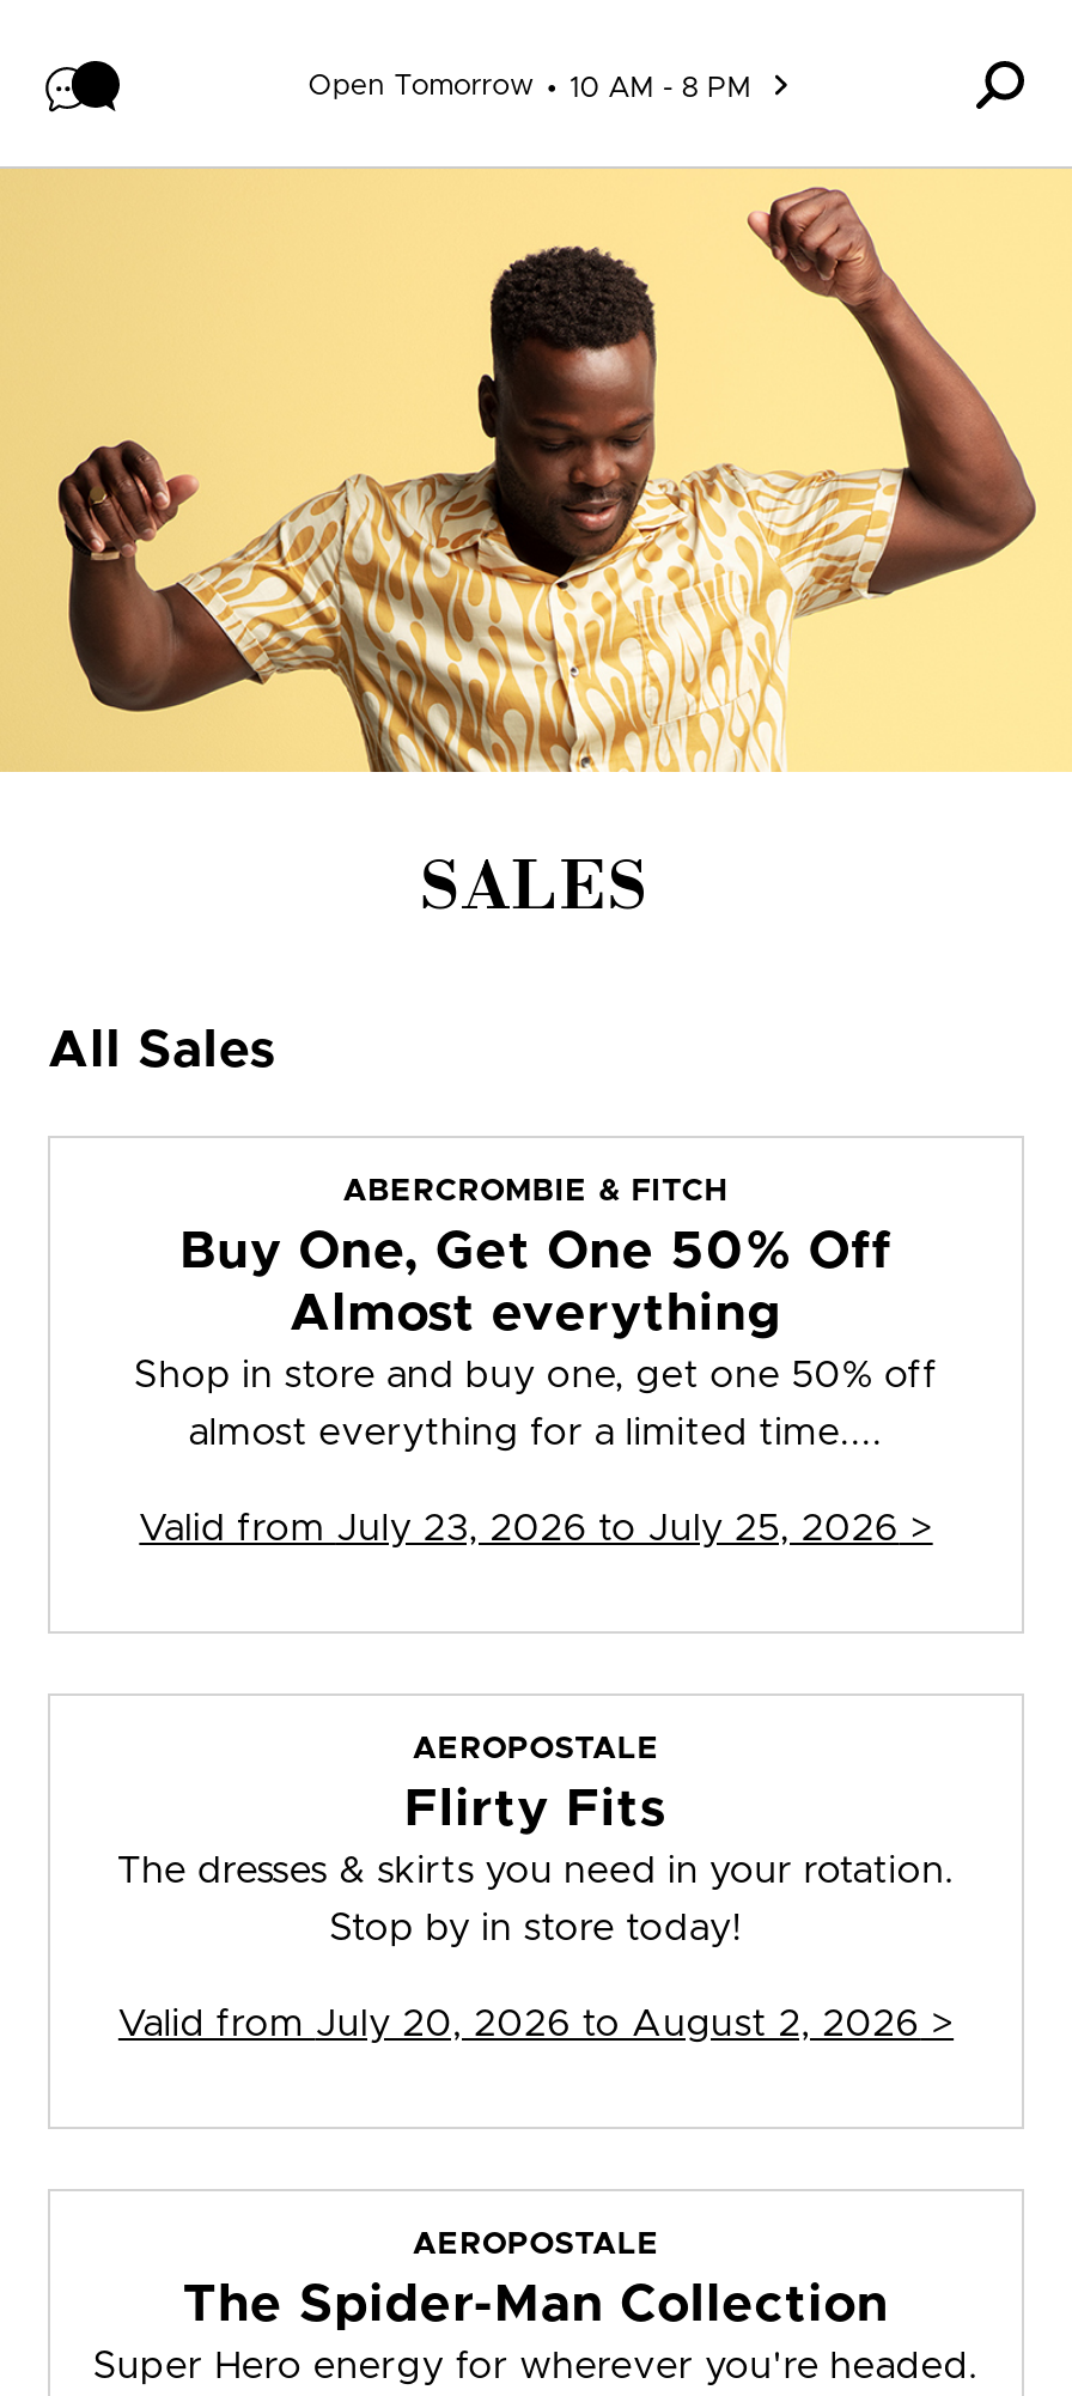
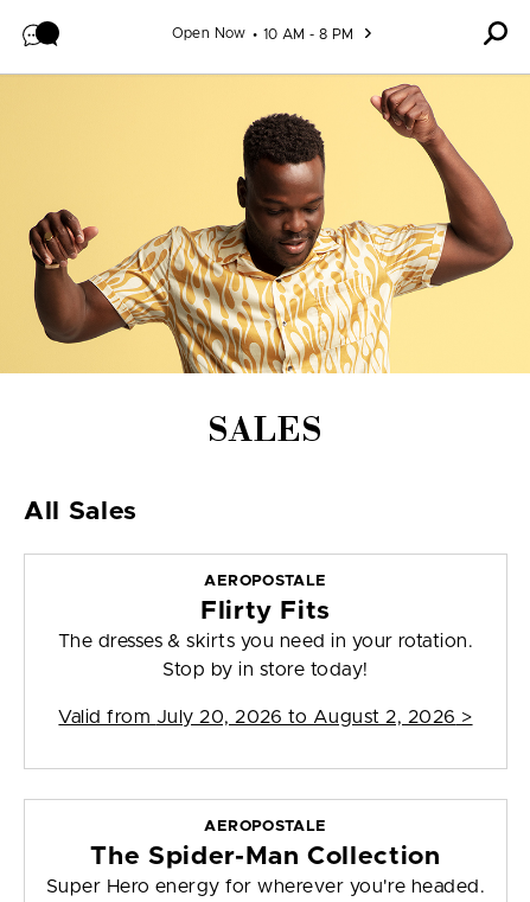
- Open Tomorrow
+ Open Now

- ABERCROMBIE & FITCH
- Buy One, Get One 50% Off
- Almost everything
- Shop in store and buy one, get one 50% off
- almost everything for a limited time....
- Valid from July 23, 2026 to July 25, 2026 >
